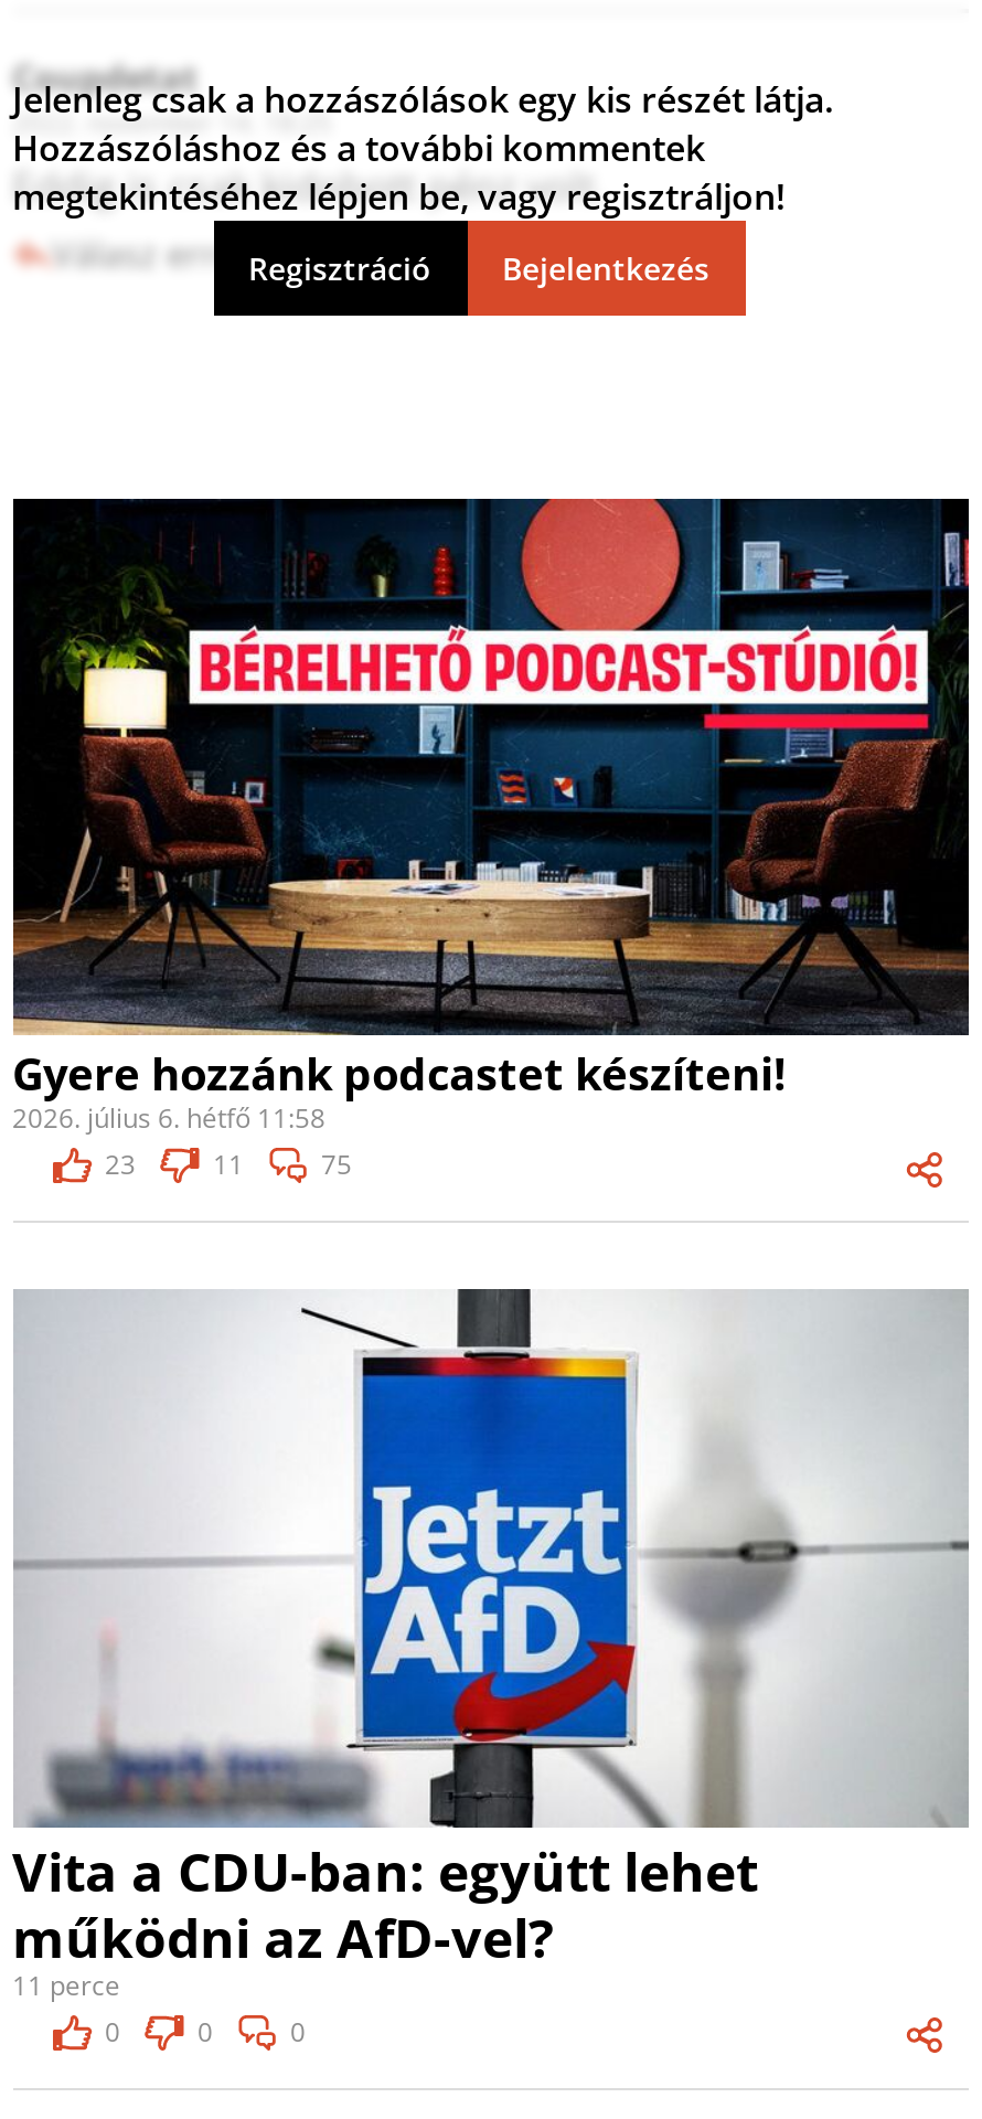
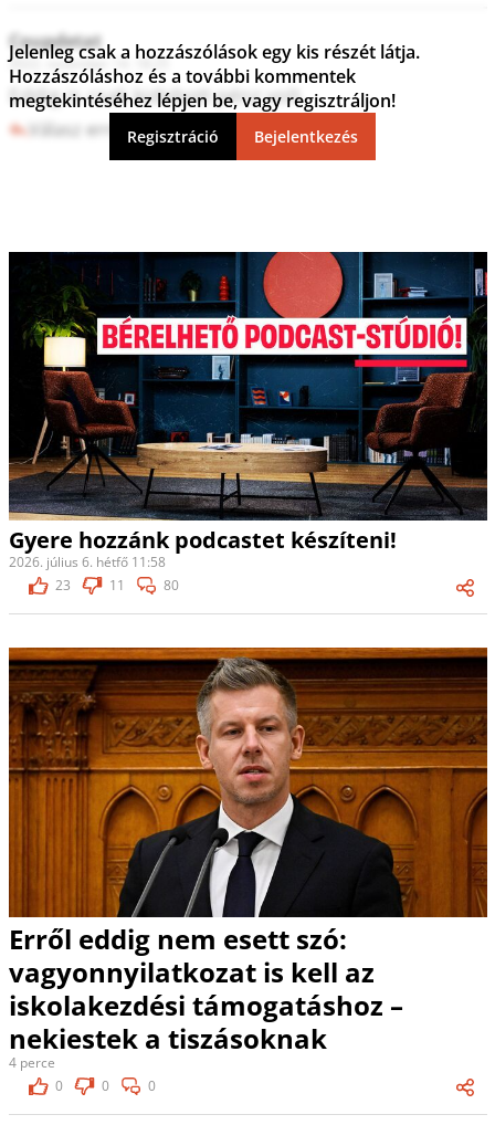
- 75
+ 80

- [image]
- Vita a CDU-ban: együtt lehet
- működni az AfD-vel?
- 11 perce
+ [image]
+ Erről eddig nem esett szó:
+ vagyonnyilatkozat is kell az
+ iskolakezdési támogatáshoz –
+ nekiestek a tiszásoknak
+ 4 perce
